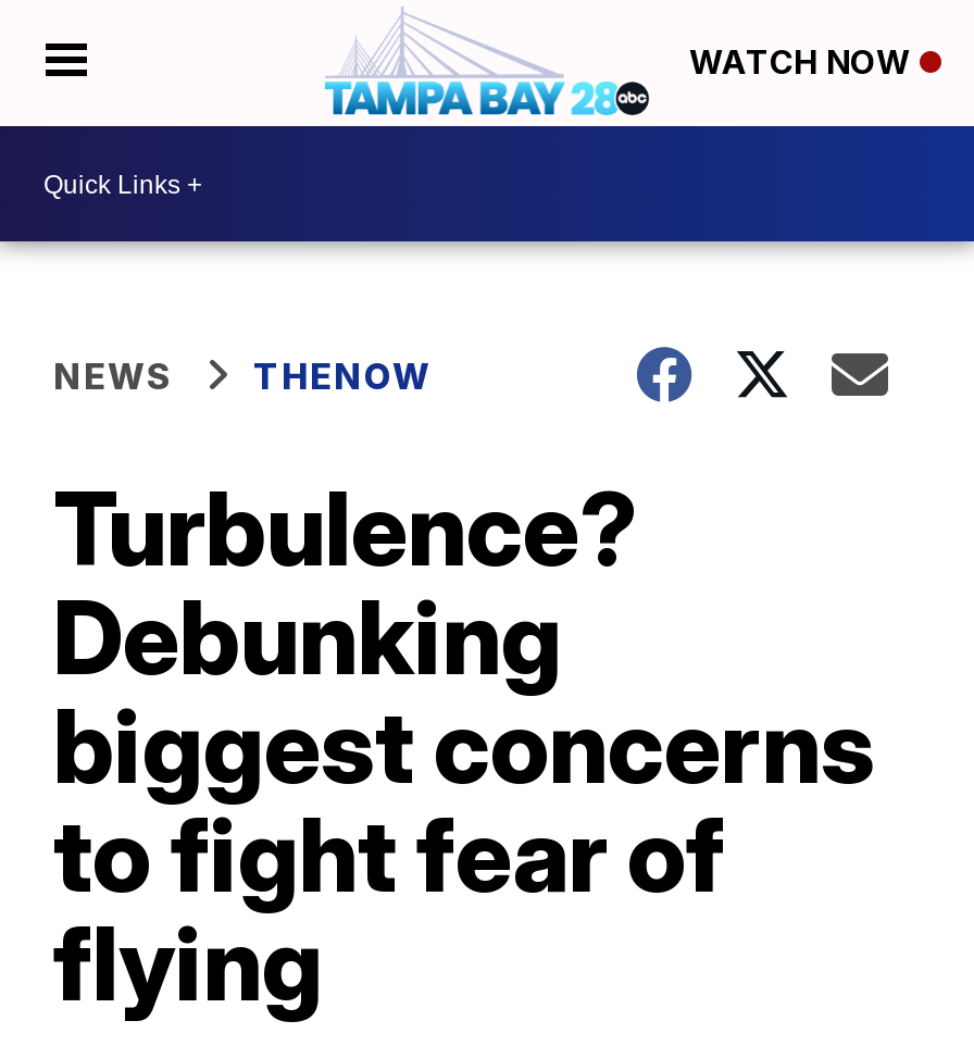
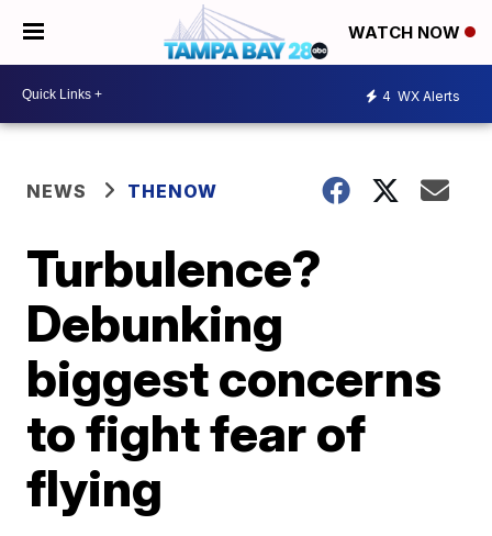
+ 4 WX Alerts
